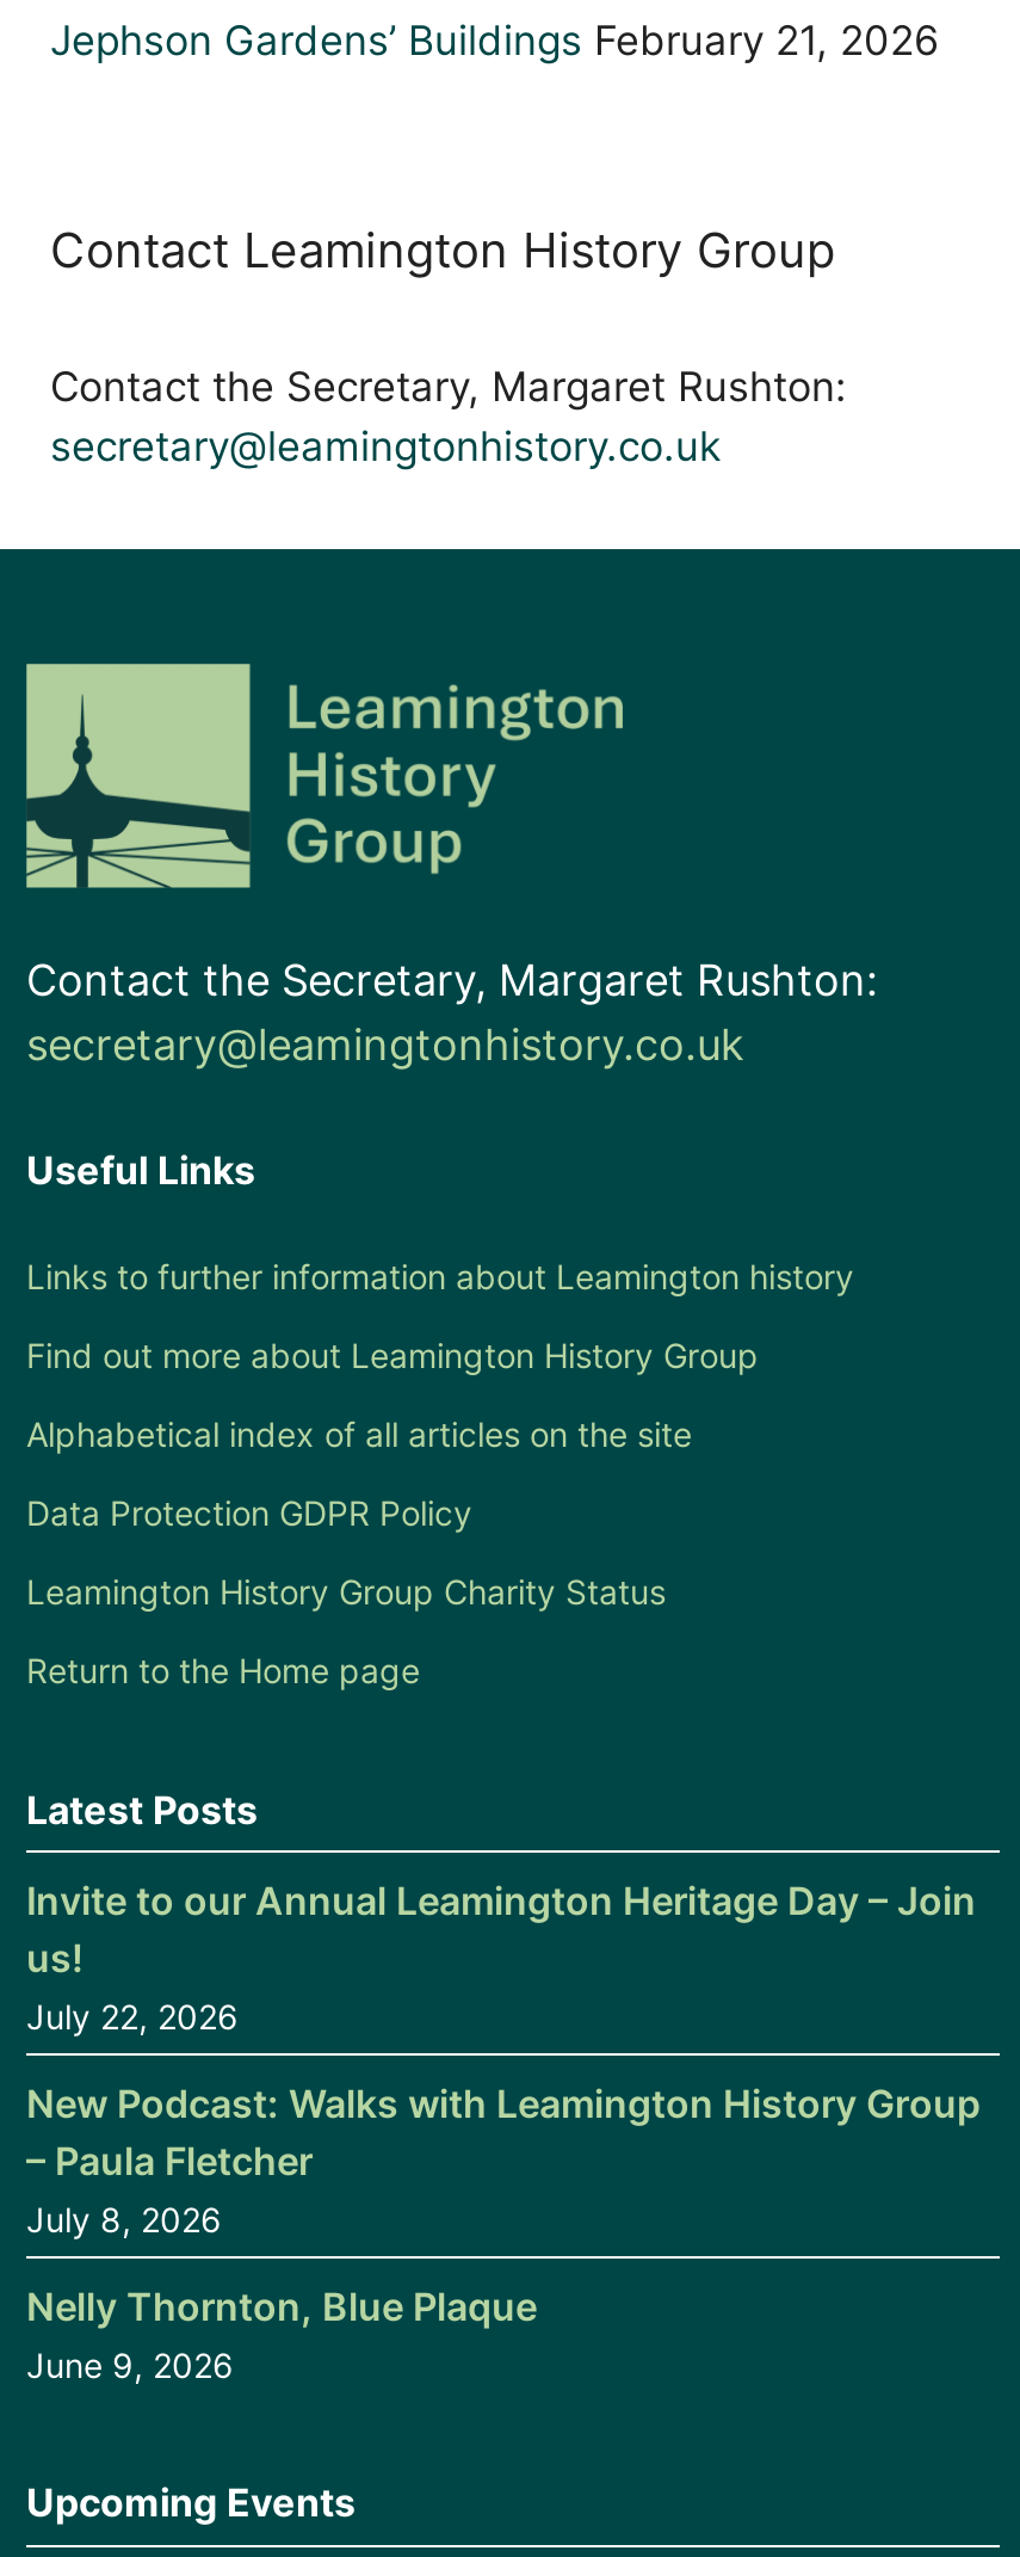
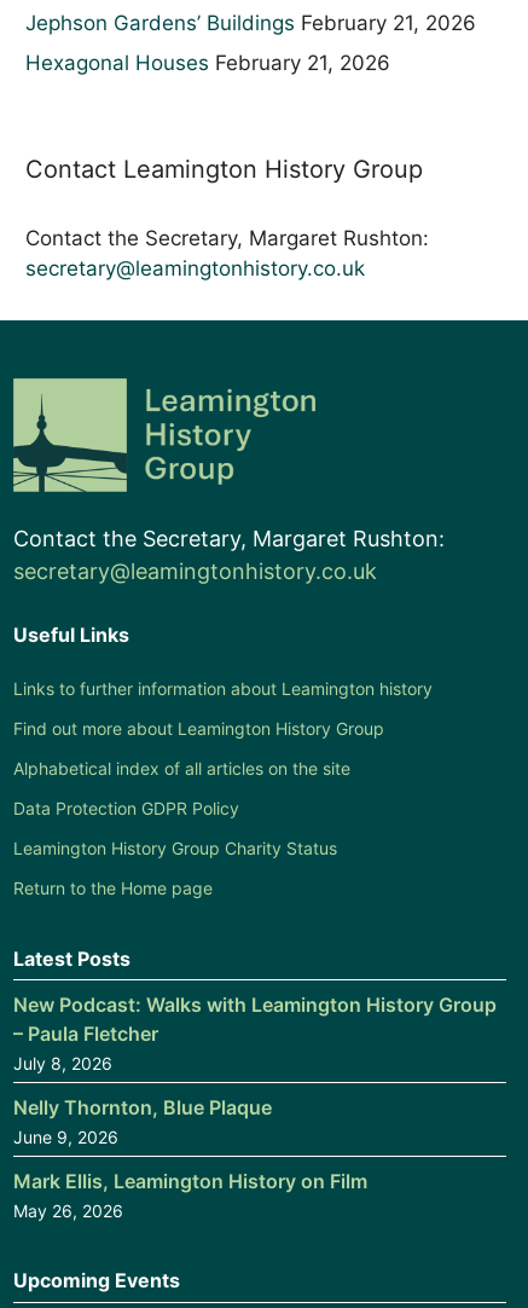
+ Hexagonal Houses February 21, 2026

moved down: Contact Leamington History Group | Contact the Secretary, Margaret Rushton: | secretary@leamingtonhistory.co.uk | ... | Return to the Home page | Latest Posts

- Invite to our Annual Leamington Heritage Day – Join
- us!
- July 22, 2026

moved up: New Podcast: Walks with Leamington History Group | – Paula Fletcher | July 8, 2026 | Nelly Thornton, Blue Plaque | June 9, 2026

+ Mark Ellis, Leamington History on Film
+ May 26, 2026
